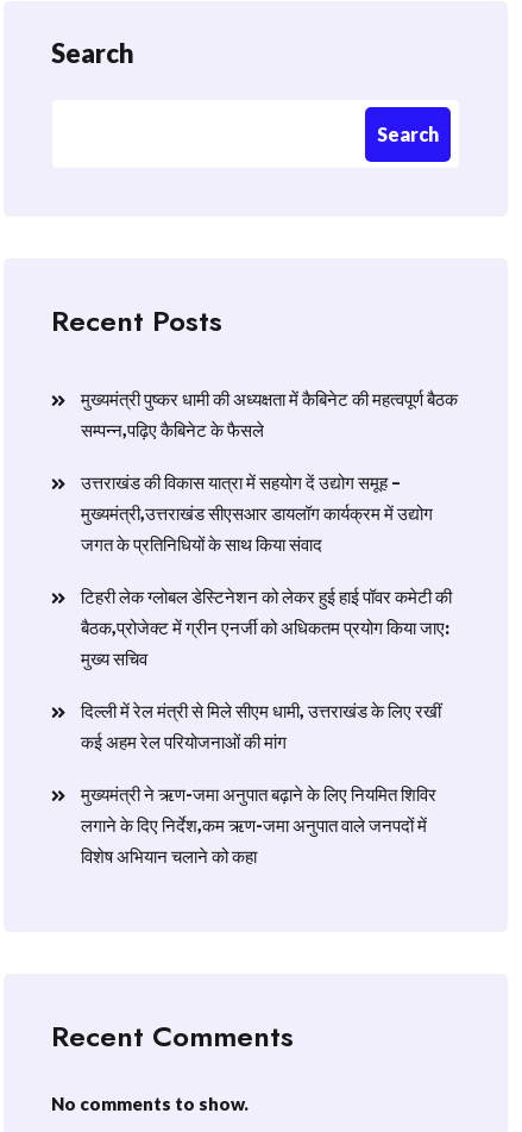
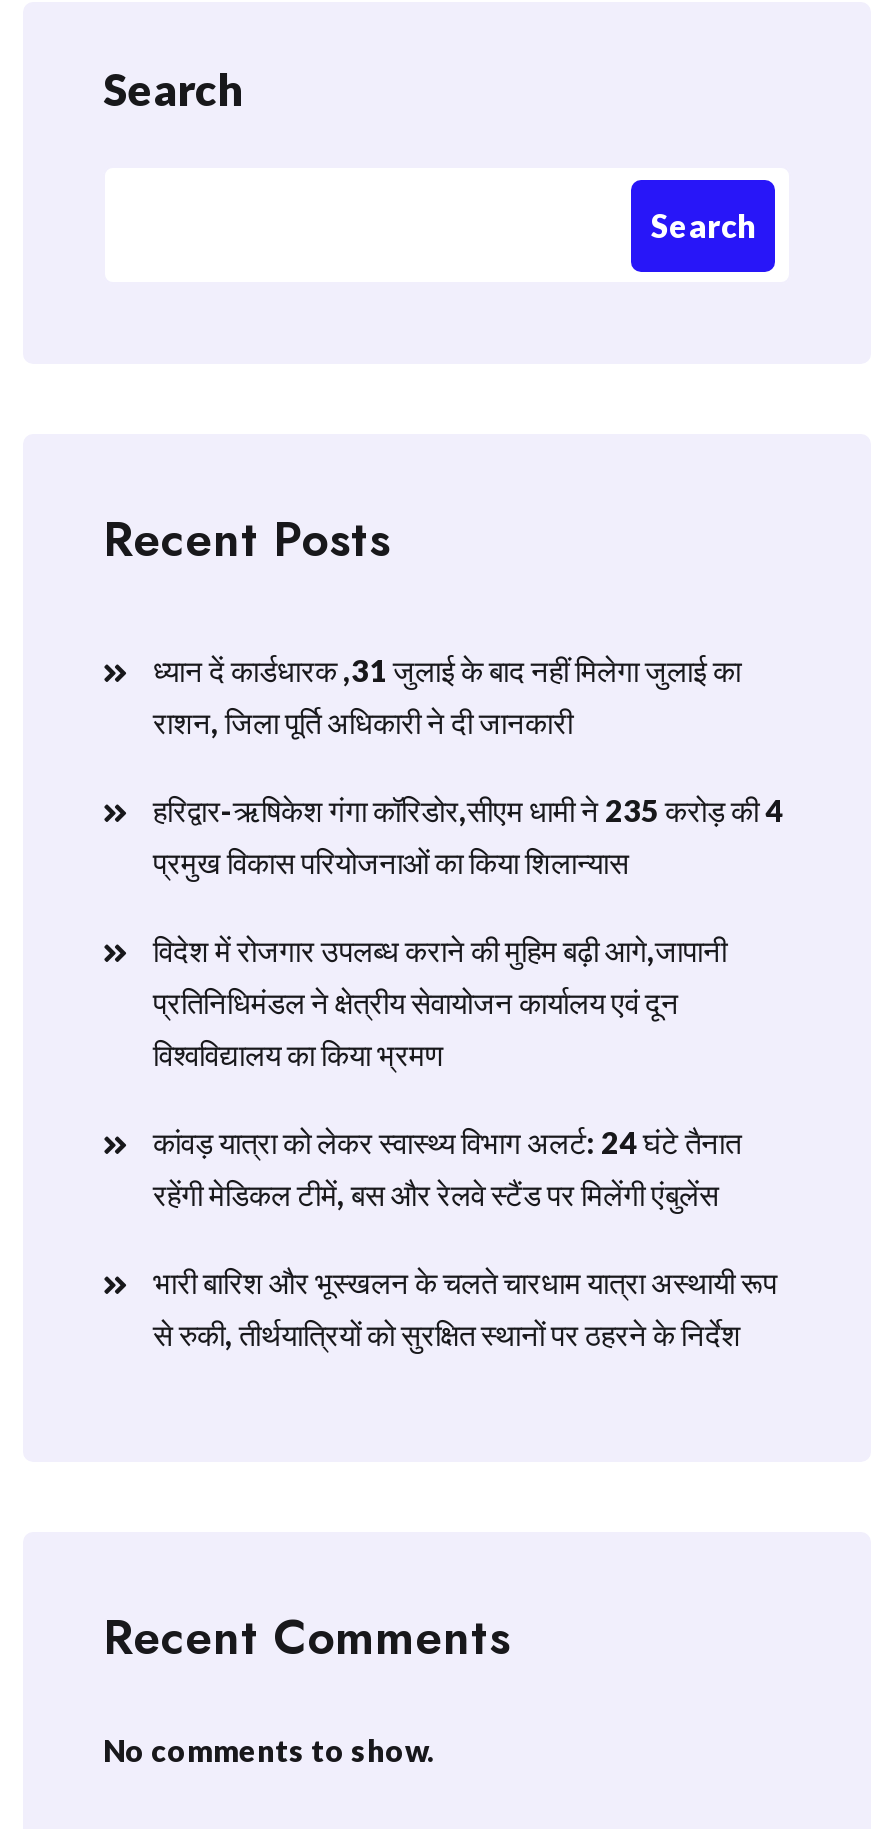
- मुख्यमंत्री पुष्कर धामी की अध्यक्षता में कैबिनेट की महत्वपूर्ण बैठक
- सम्पन्न,पढ़िए कैबिनेट के फैसले
+ ध्यान दें कार्डधारक ,31 जुलाई के बाद नहीं मिलेगा जुलाई का
+ राशन, जिला पूर्ति अधिकारी ने दी जानकारी

- उत्तराखंड की विकास यात्रा में सहयोग दें उद्योग समूह –
- मुख्यमंत्री,उत्तराखंड सीएसआर डायलॉग कार्यक्रम में उद्योग
- जगत के प्रतिनिधियों के साथ किया संवाद
+ हरिद्वार-ऋषिकेश गंगा कॉरिडोर,सीएम धामी ने 235 करोड़ की 4
+ प्रमुख विकास परियोजनाओं का किया शिलान्यास

- टिहरी लेक ग्लोबल डेस्टिनेशन को लेकर हुई हाई पॉवर कमेटी की
- बैठक,प्रोजेक्ट में ग्रीन एनर्जी को अधिकतम प्रयोग किया जाए:
- मुख्य सचिव
+ विदेश में रोजगार उपलब्ध कराने की मुहिम बढ़ी आगे,जापानी
+ प्रतिनिधिमंडल ने क्षेत्रीय सेवायोजन कार्यालय एवं दून
+ विश्वविद्यालय का किया भ्रमण

- दिल्ली में रेल मंत्री से मिले सीएम धामी, उत्तराखंड के लिए रखीं
- कई अहम रेल परियोजनाओं की मांग
+ कांवड़ यात्रा को लेकर स्वास्थ्य विभाग अलर्ट: 24 घंटे तैनात
+ रहेंगी मेडिकल टीमें, बस और रेलवे स्टैंड पर मिलेंगी एंबुलेंस

- मुख्यमंत्री ने ऋण-जमा अनुपात बढ़ाने के लिए नियमित शिविर
- लगाने के दिए निर्देश,कम ऋण-जमा अनुपात वाले जनपदों में
- विशेष अभियान चलाने को कहा
+ भारी बारिश और भूस्खलन के चलते चारधाम यात्रा अस्थायी रूप
+ से रुकी, तीर्थयात्रियों को सुरक्षित स्थानों पर ठहरने के निर्देश
